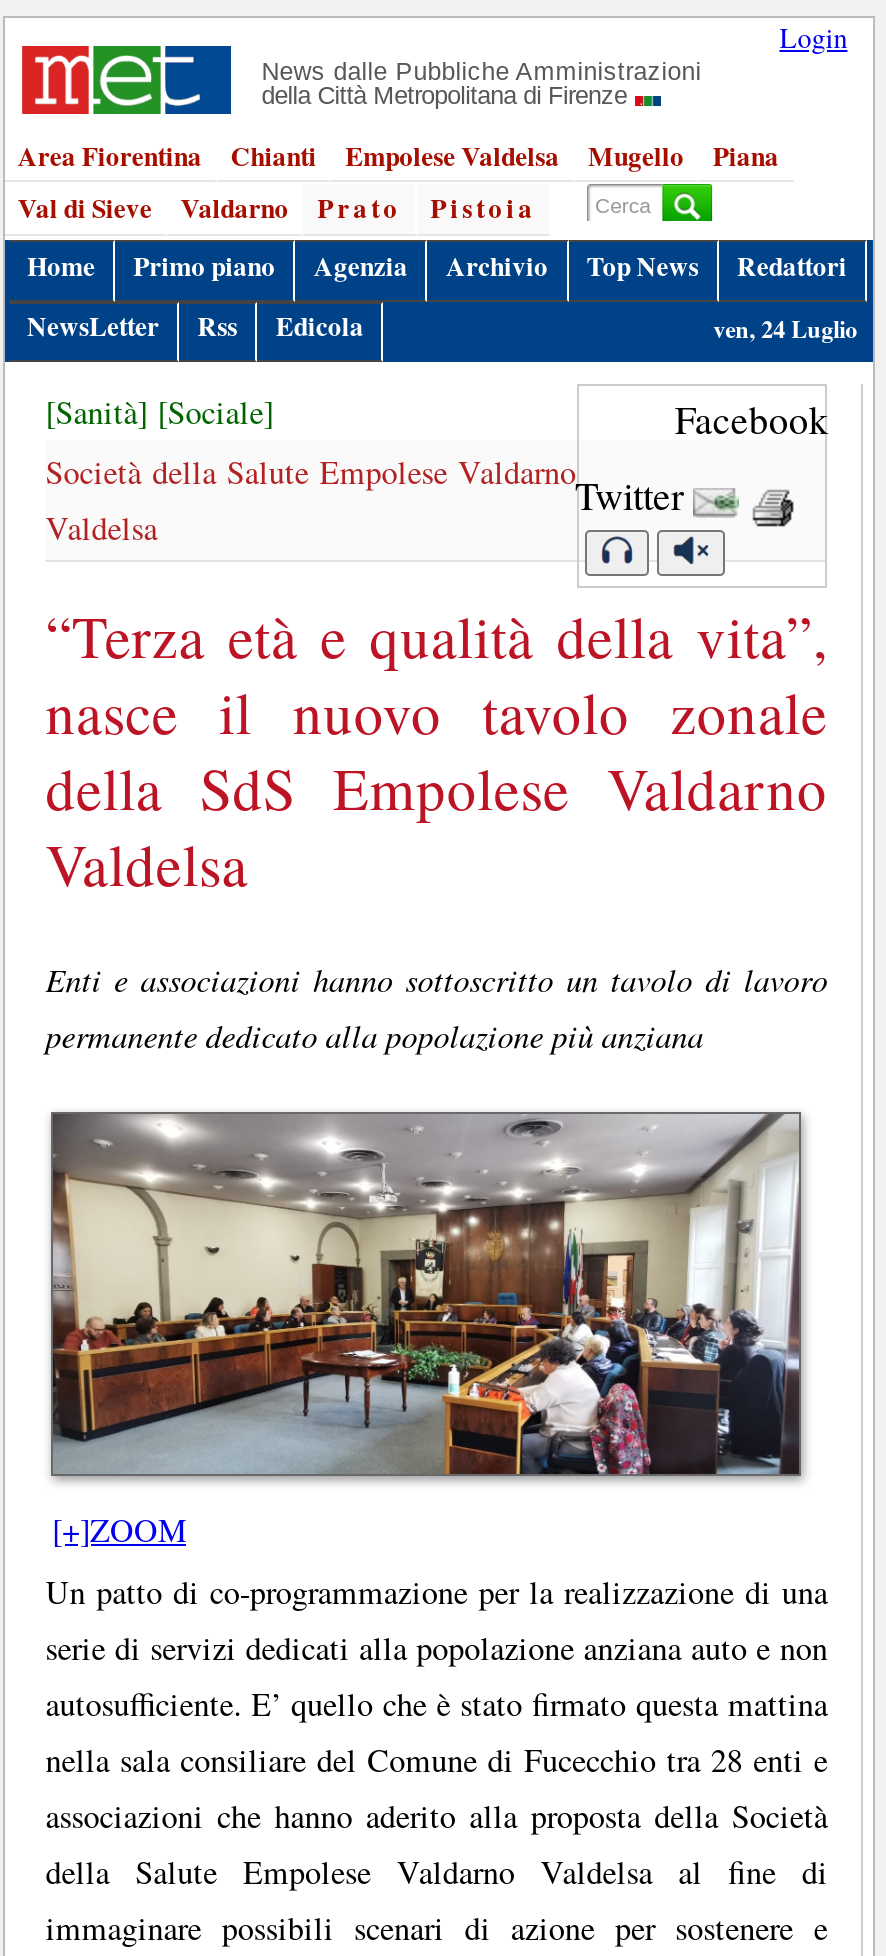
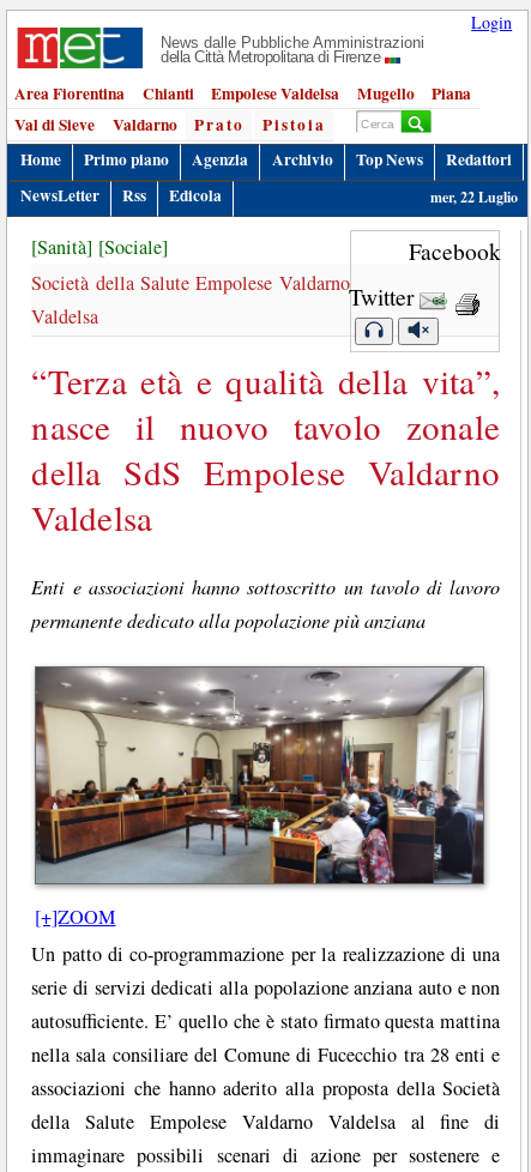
- ven, 24 Luglio
+ mer, 22 Luglio
